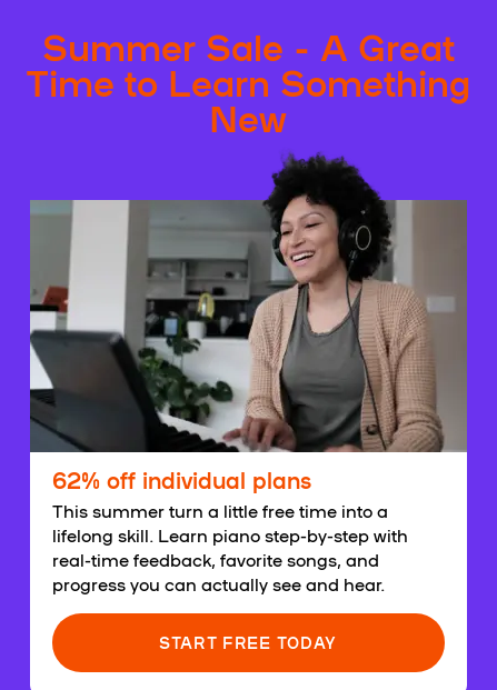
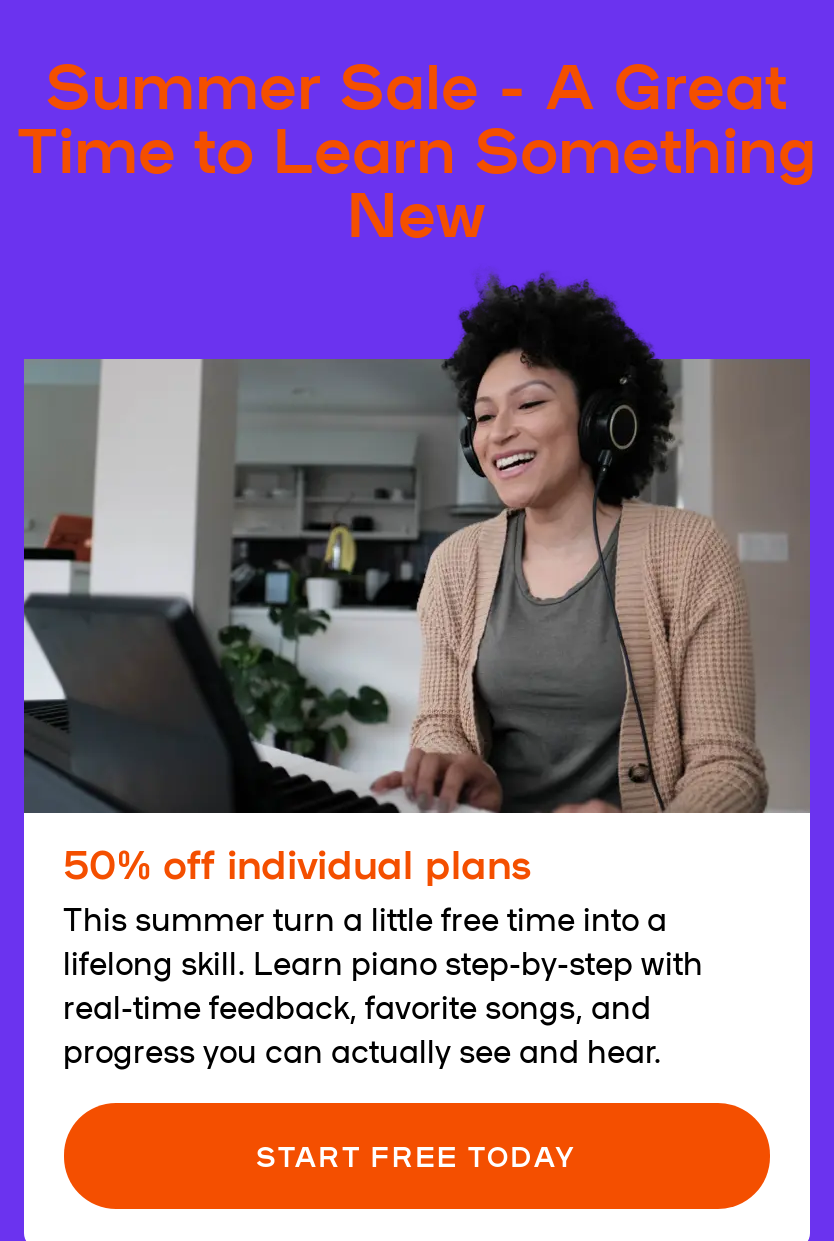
- 62% off individual plans
+ 50% off individual plans
